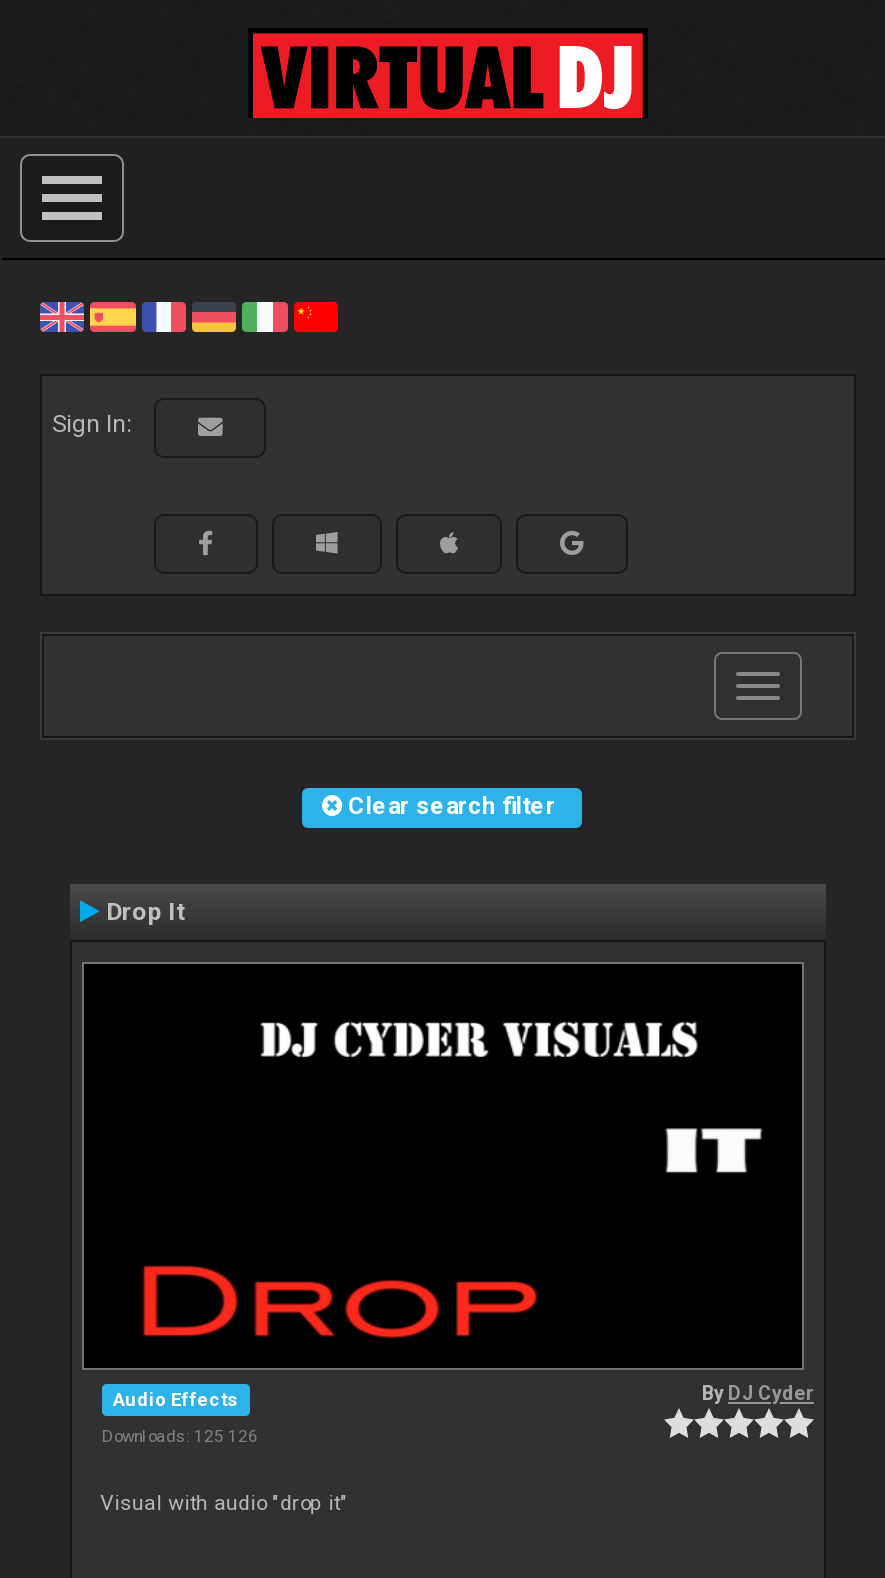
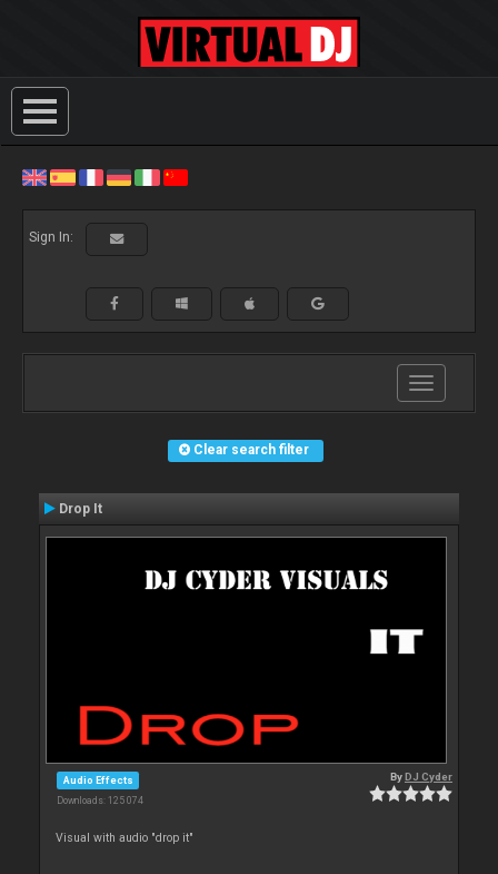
- Downloads: 125 126
+ Downloads: 125 074
